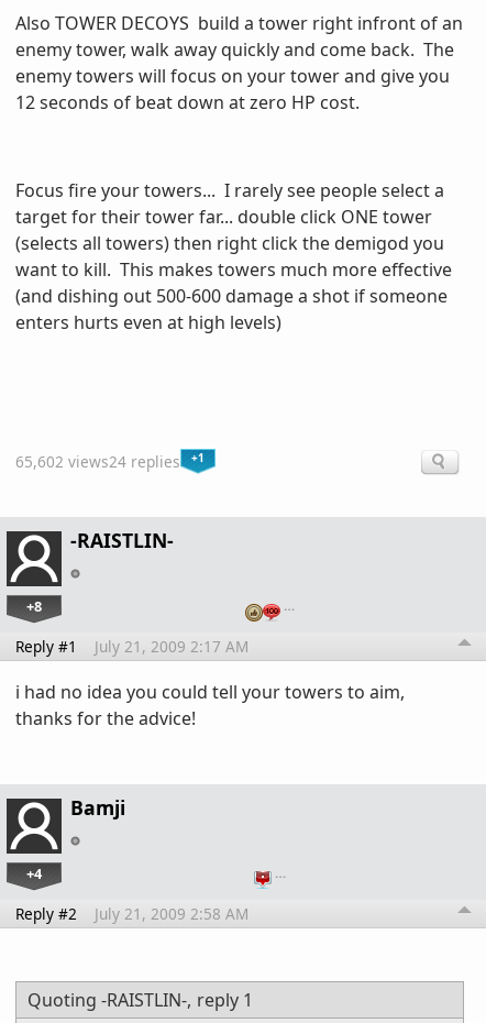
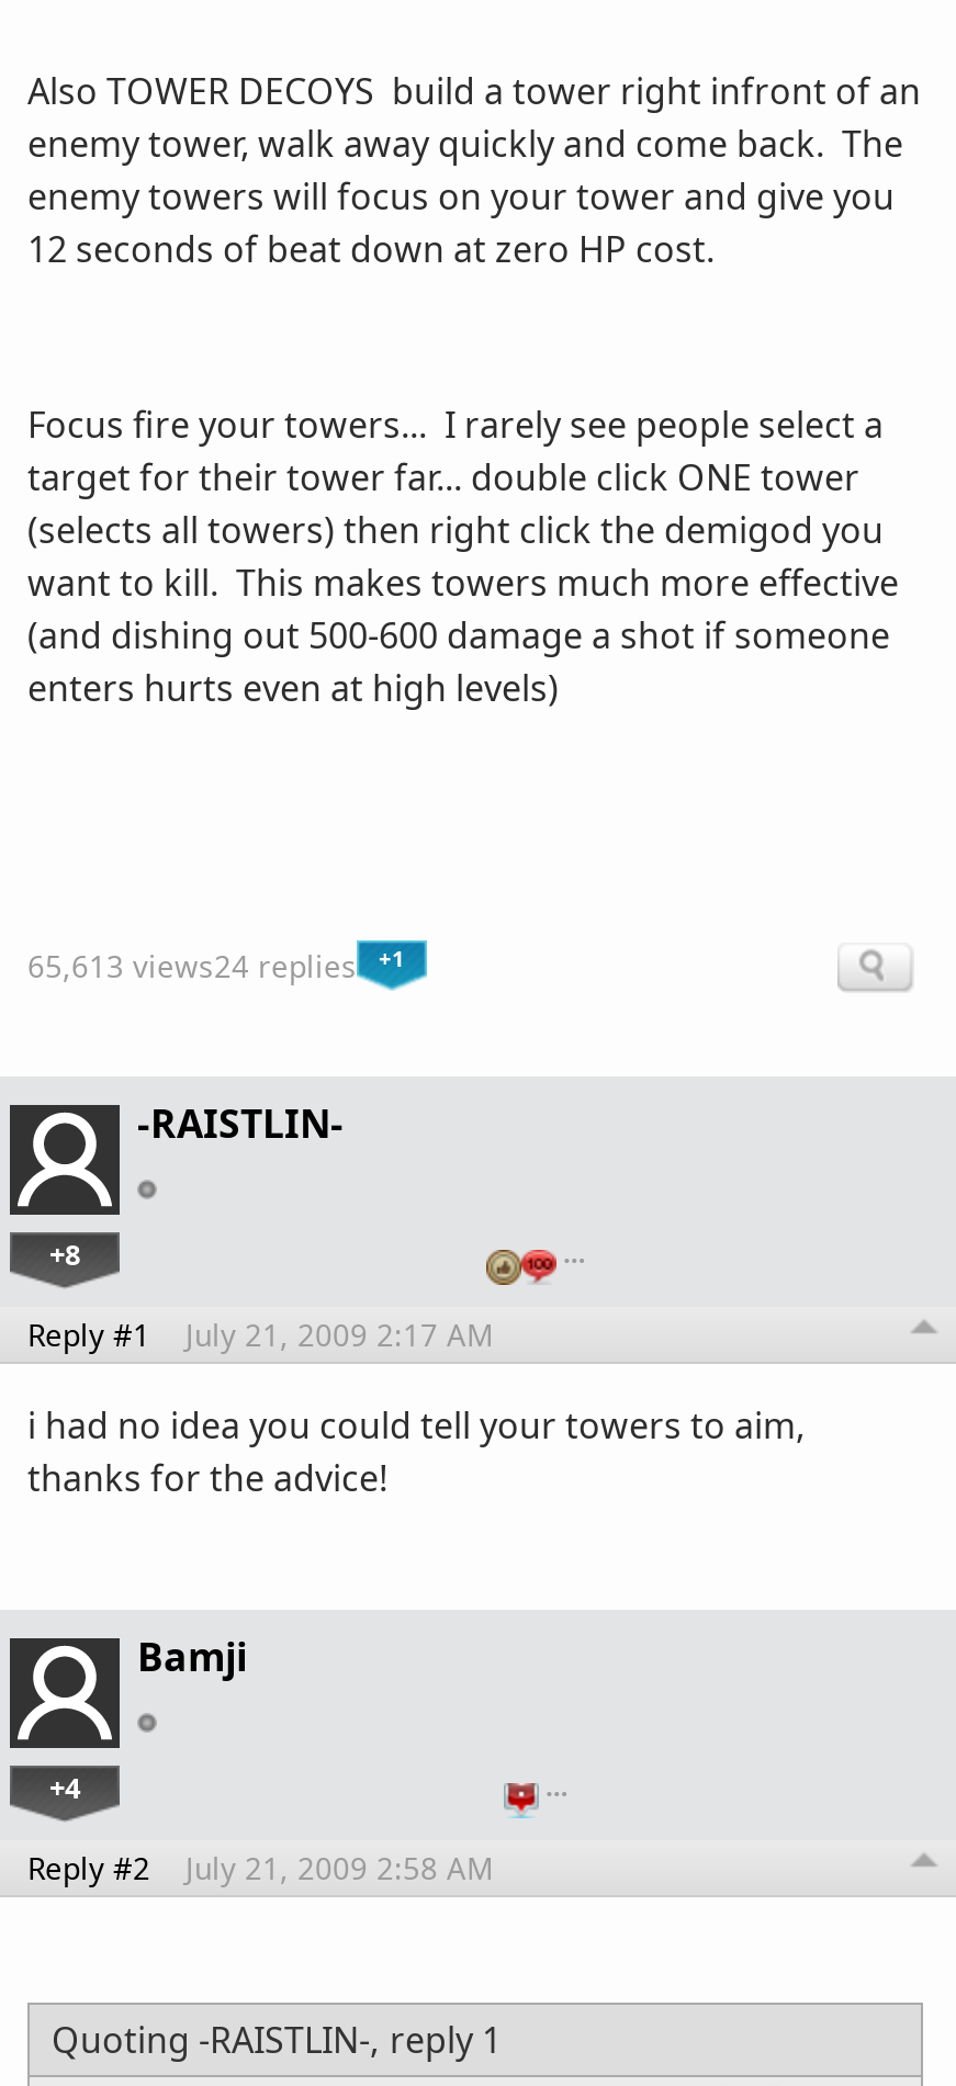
- 65,602 views24 replies
+ 65,613 views24 replies
